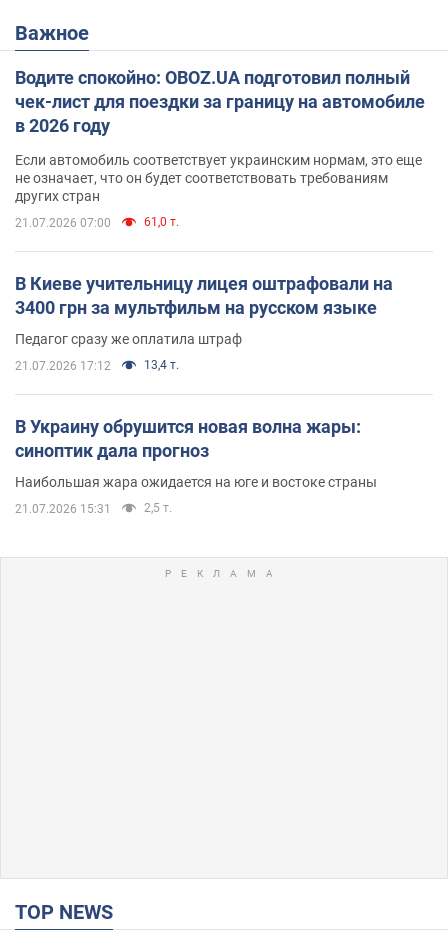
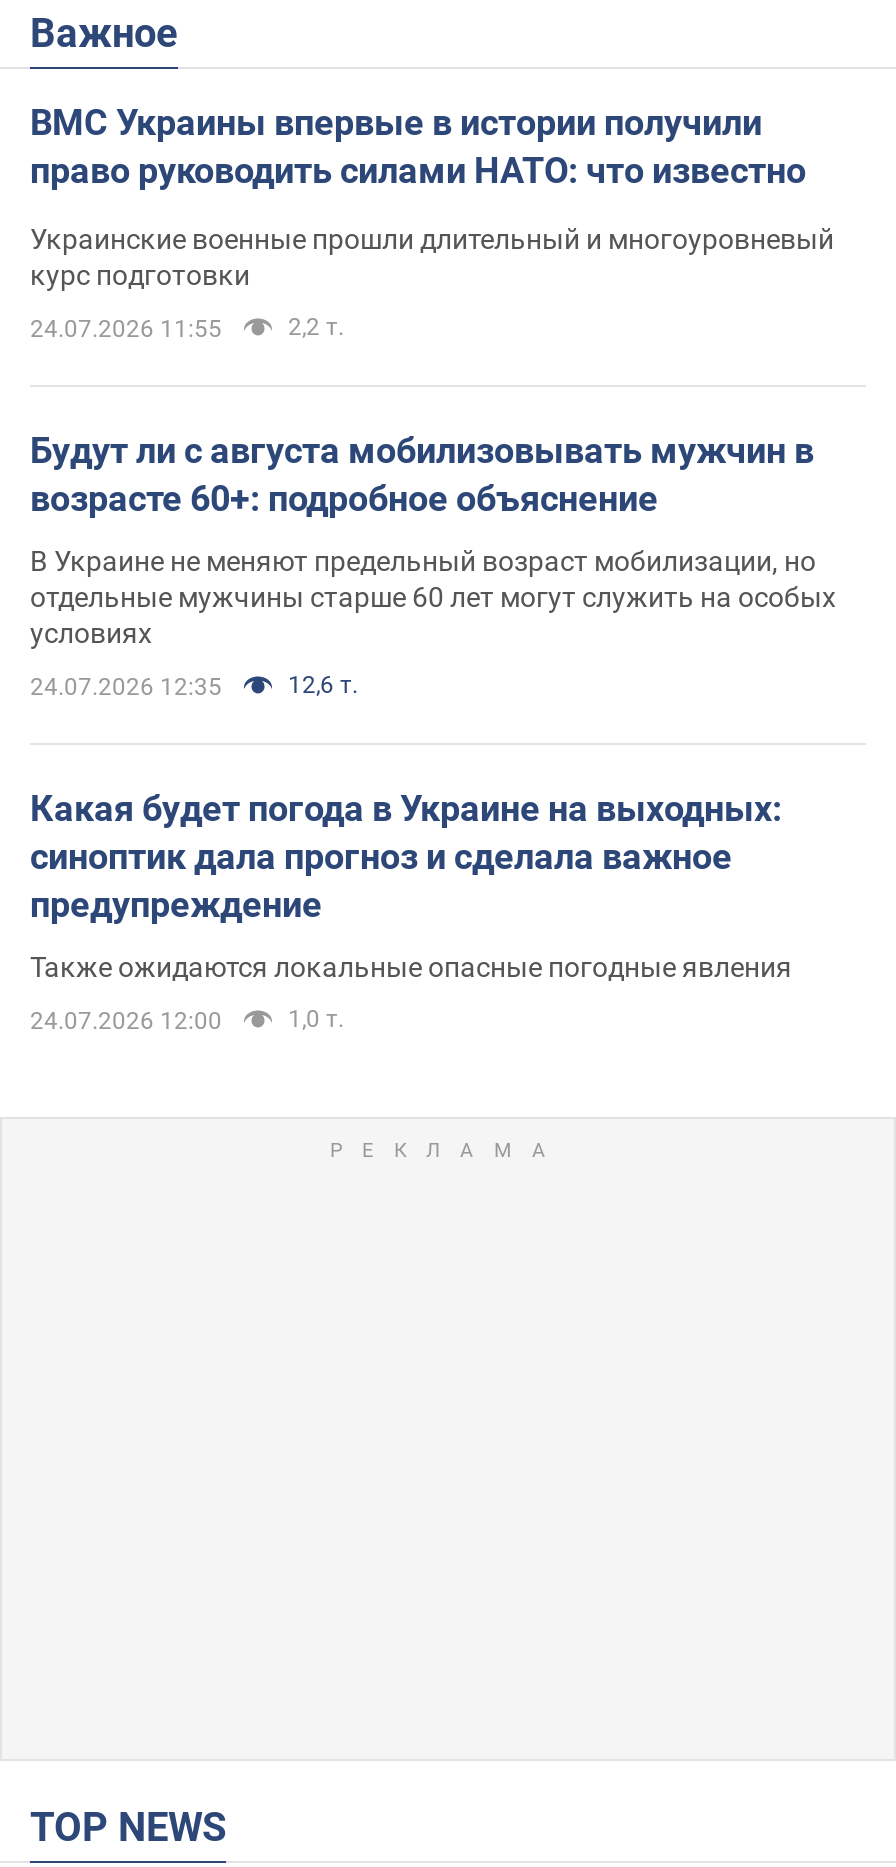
- Водите спокойно: OBOZ.UA подготовил полный
- чек-лист для поездки за границу на автомобиле
- в 2026 году
+ ВМС Украины впервые в истории получили
+ право руководить силами НАТО: что известно

- Если автомобиль соответствует украинским нормам, это еще
- не означает, что он будет соответствовать требованиям
- других стран
+ Украинские военные прошли длительный и многоуровневый
+ курс подготовки

- 21.07.2026 07:00
- 61,0 т.
+ 24.07.2026 11:55
+ 2,2 т.

- В Киеве учительницу лицея оштрафовали на
- 3400 грн за мультфильм на русском языке
+ Будут ли с августа мобилизовывать мужчин в
+ возрасте 60+: подробное объяснение

- Педагог сразу же оплатила штраф
+ В Украине не меняют предельный возраст мобилизации, но
+ отдельные мужчины старше 60 лет могут служить на особых
+ условиях

- 21.07.2026 17:12
- 13,4 т.
+ 24.07.2026 12:35
+ 12,6 т.

- В Украину обрушится новая волна жары:
- синоптик дала прогноз
+ Какая будет погода в Украине на выходных:
+ синоптик дала прогноз и сделала важное
+ предупреждение

- Наибольшая жара ожидается на юге и востоке страны
+ Также ожидаются локальные опасные погодные явления

- 21.07.2026 15:31
- 2,5 т.
+ 24.07.2026 12:00
+ 1,0 т.
